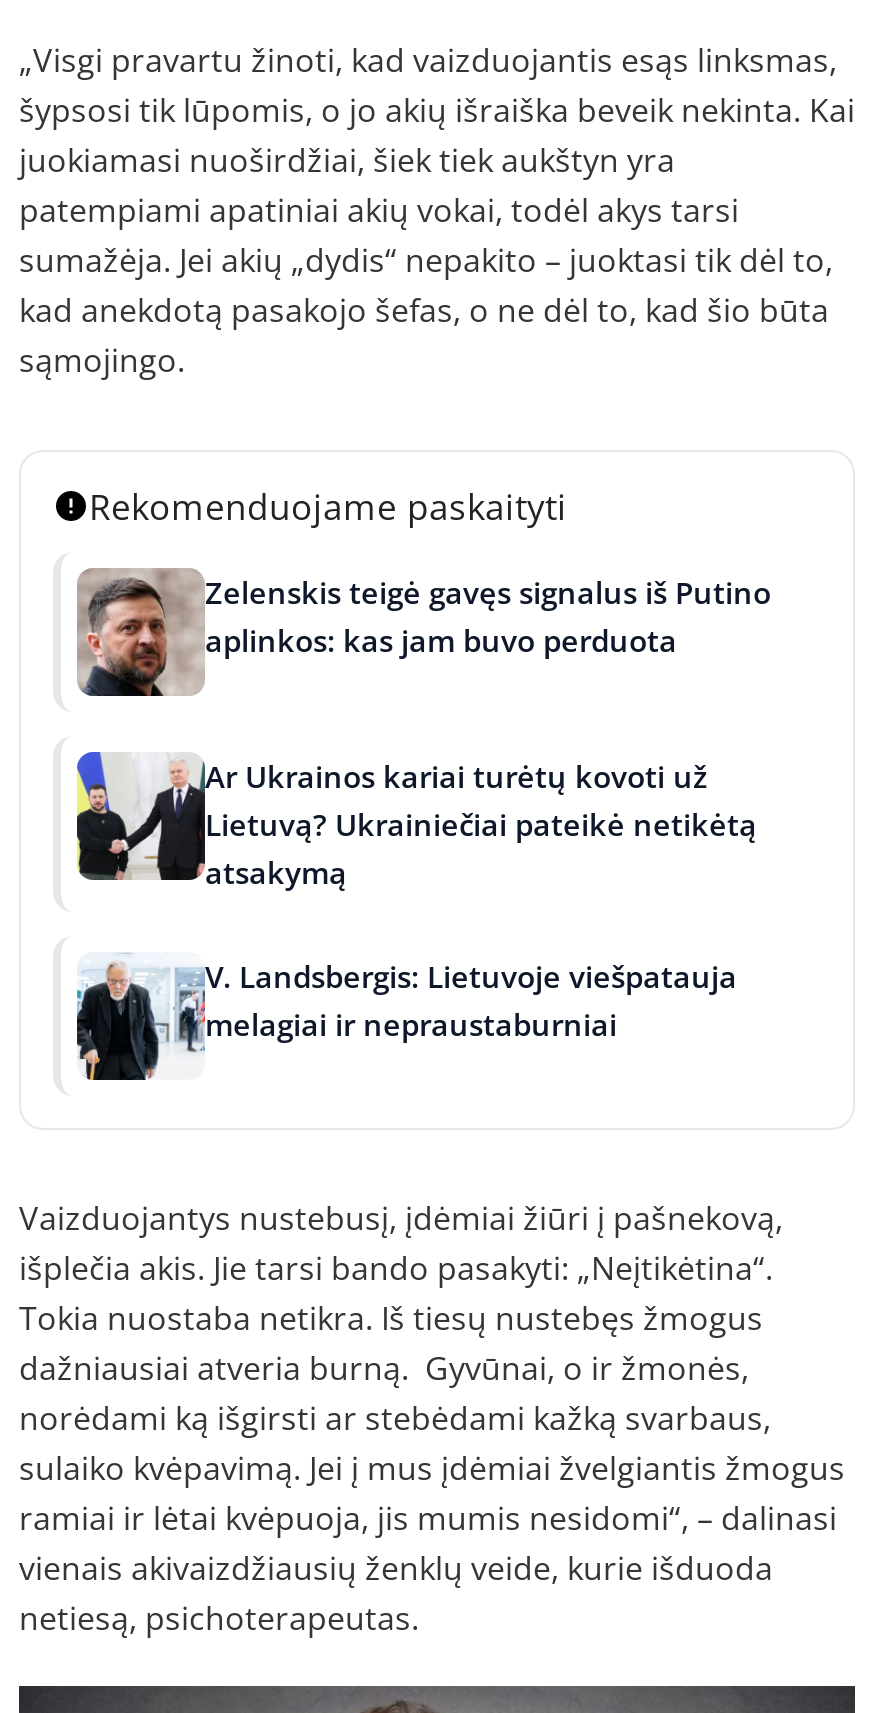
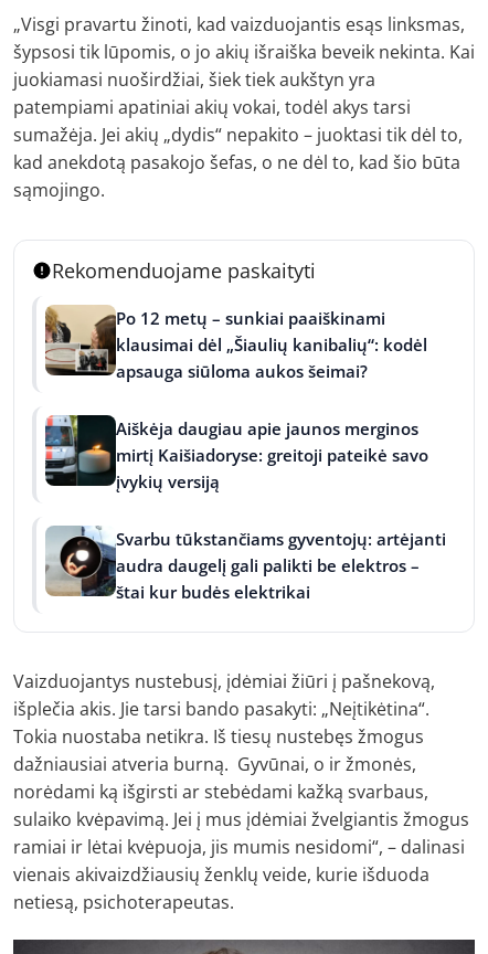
- [image]
- Zelenskis teigė gavęs signalus iš Putino
- aplinkos: kas jam buvo perduota
+ [image]
+ Po 12 metų – sunkiai paaiškinami
+ klausimai dėl „Šiaulių kanibalių“: kodėl
+ apsauga siūloma aukos šeimai?

- [image]
- Ar Ukrainos kariai turėtų kovoti už
- Lietuvą? Ukrainiečiai pateikė netikėtą
- atsakymą
+ [image]
+ Aiškėja daugiau apie jaunos merginos
+ mirtį Kaišiadoryse: greitoji pateikė savo
+ įvykių versiją

- [image]
- V. Landsbergis: Lietuvoje viešpatauja
- melagiai ir nepraustaburniai
+ [image]
+ Svarbu tūkstančiams gyventojų: artėjanti
+ audra daugelį gali palikti be elektros –
+ štai kur budės elektrikai
